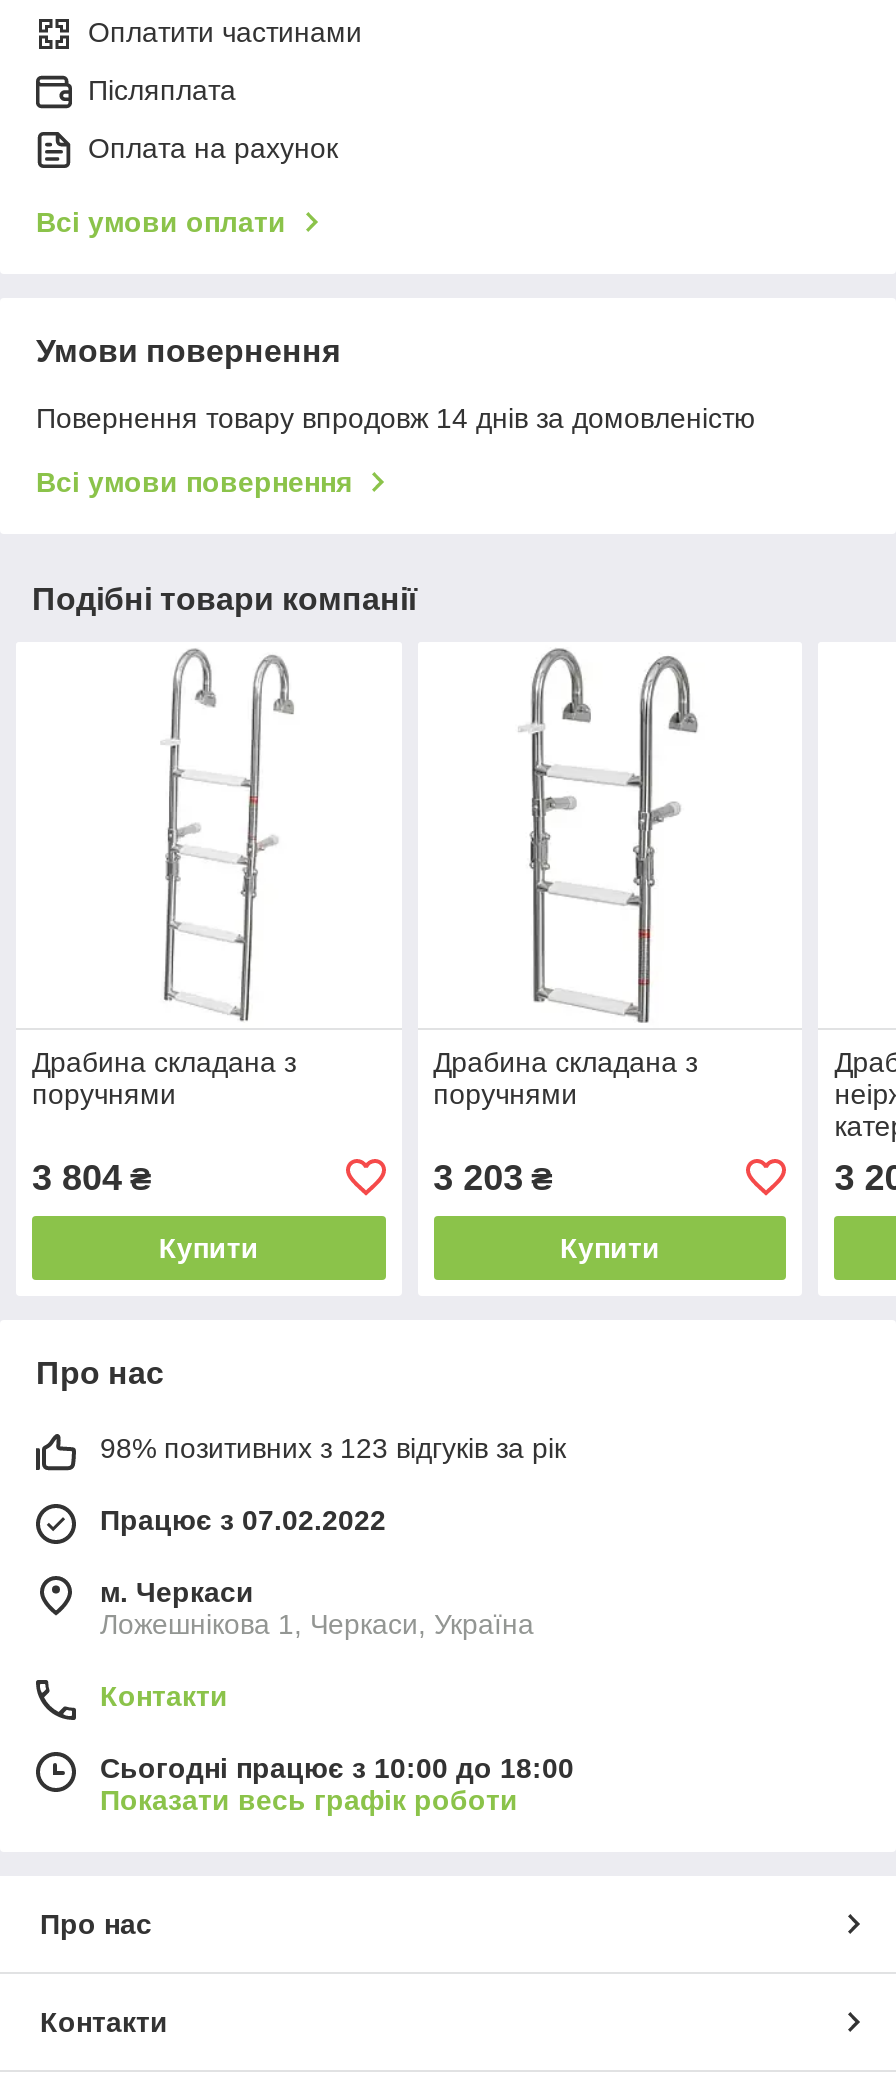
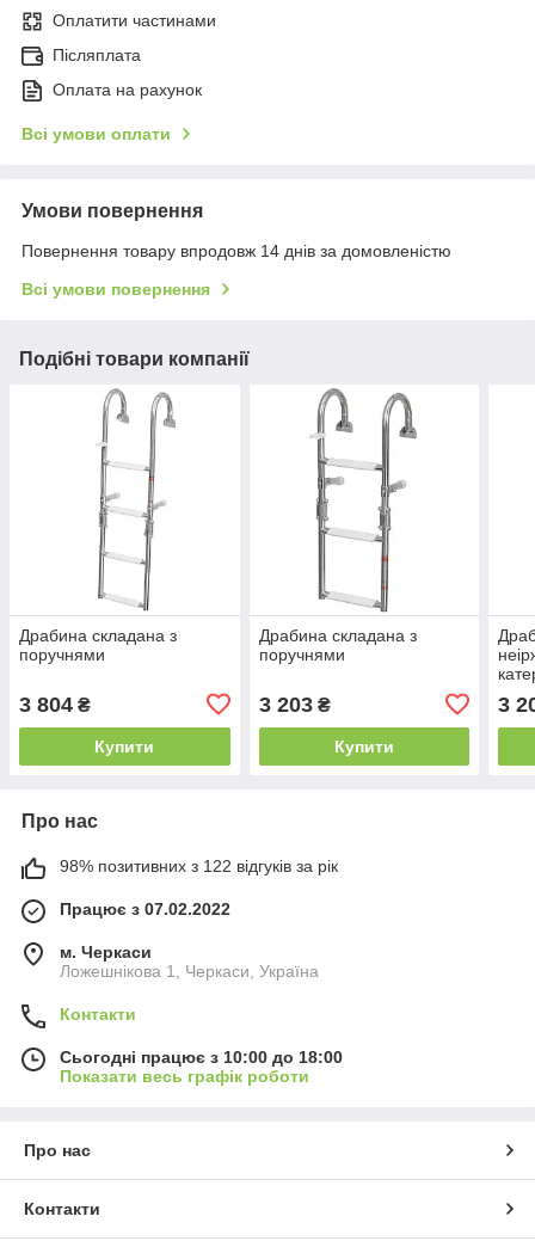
- 98% позитивних з 123 відгуків за рік
+ 98% позитивних з 122 відгуків за рік
